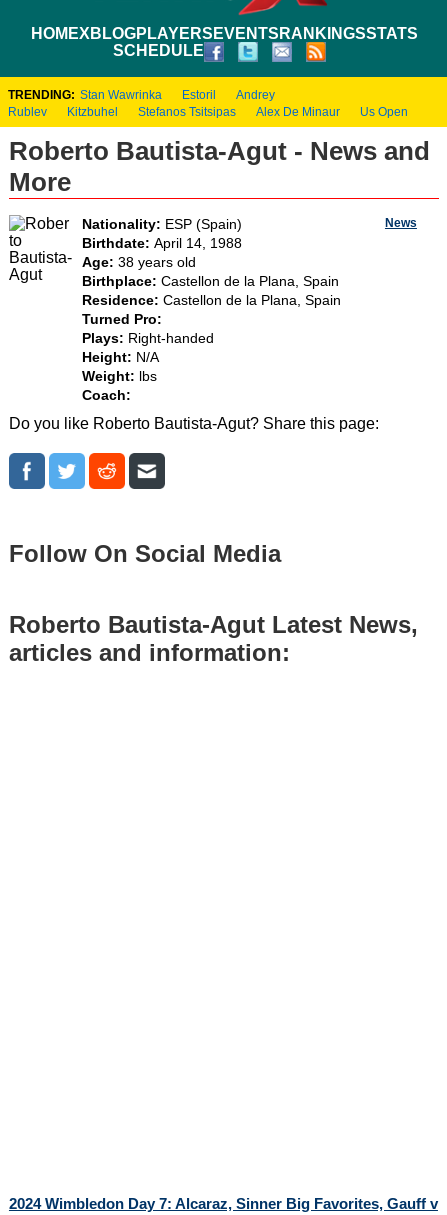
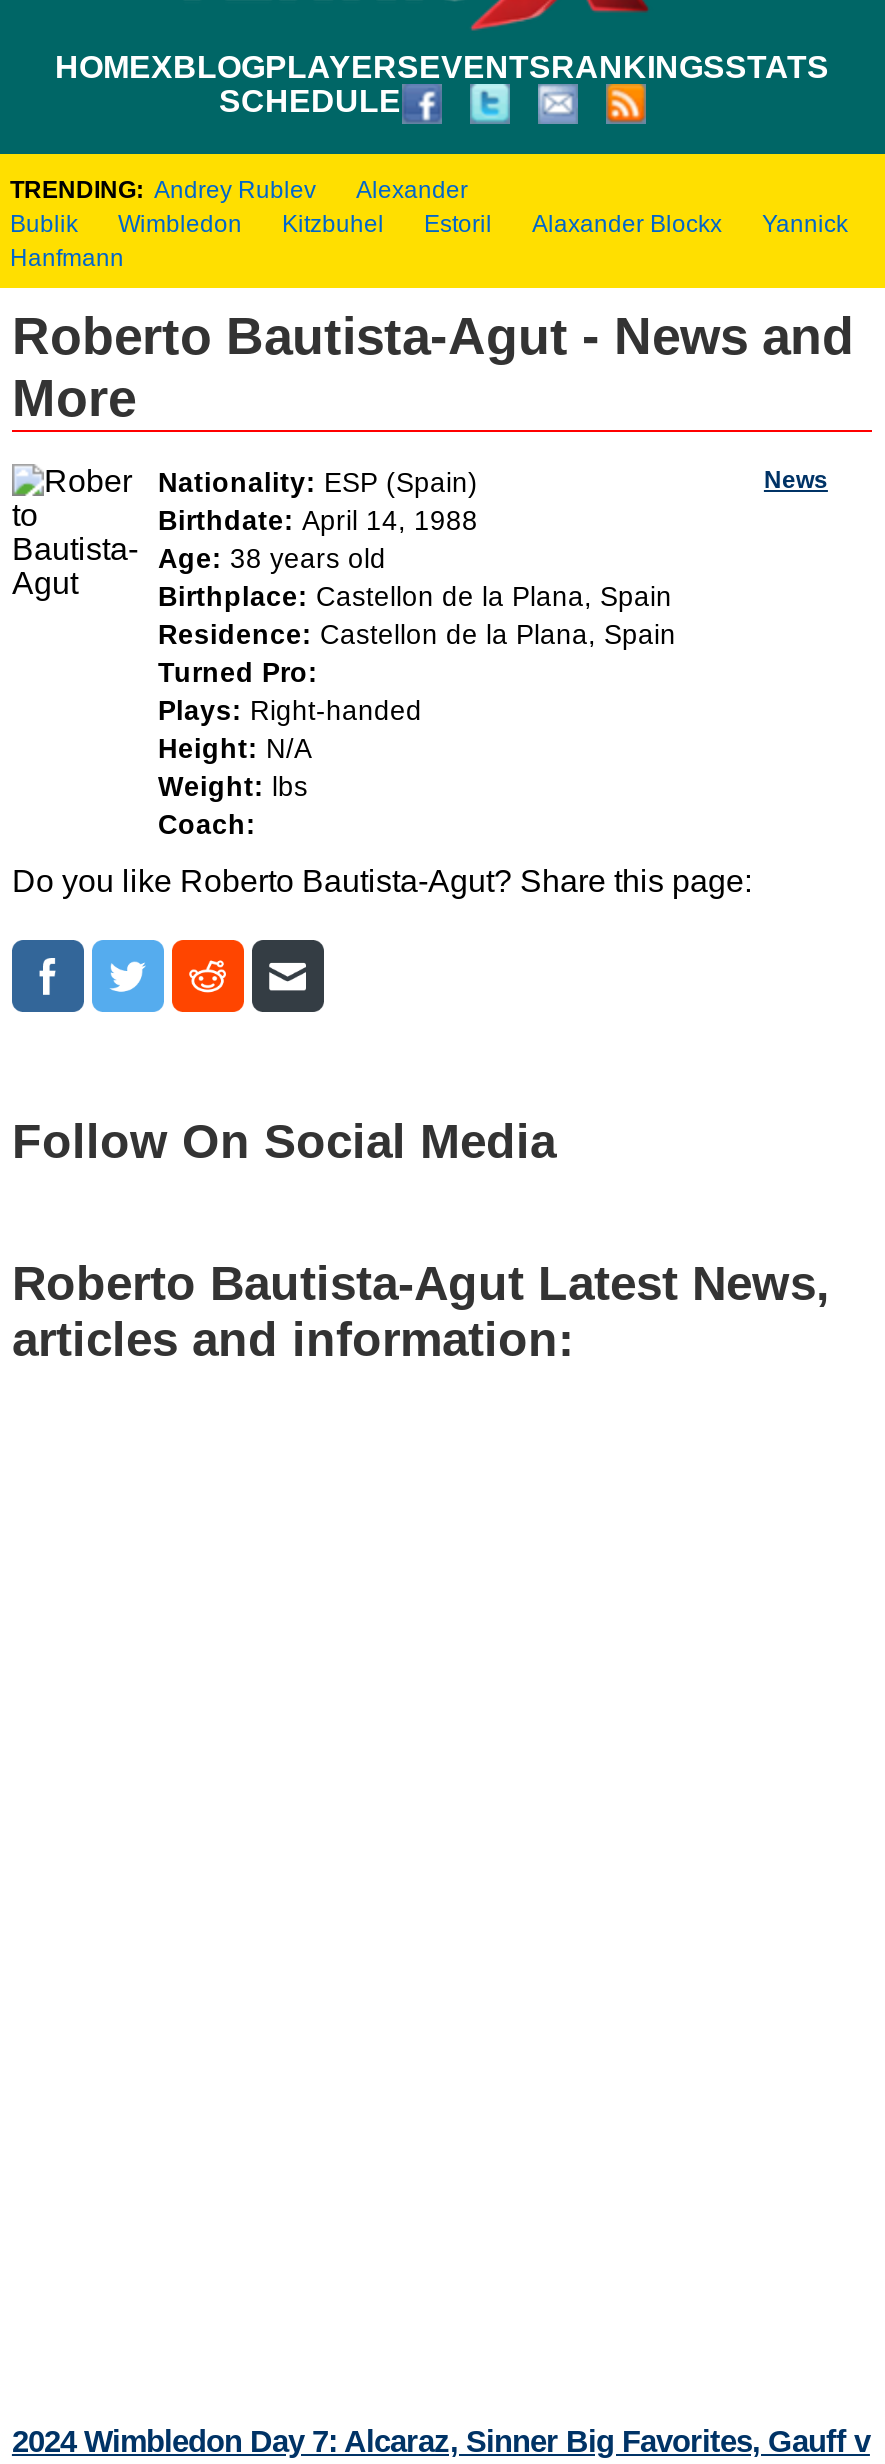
- TRENDING: Stan Wawrinka
+ TRENDING: Andrey Rublev
+ Alexander
+ Bublik
+ Wimbledon
+ Kitzbuhel

- Andrey
- Rublev
- Kitzbuhel
- Stefanos Tsitsipas
- Alex De Minaur
- Us Open
+ Alaxander Blockx
+ Yannick
+ Hanfmann
